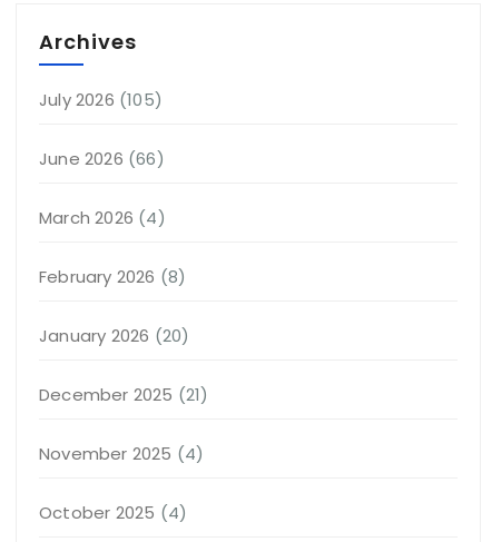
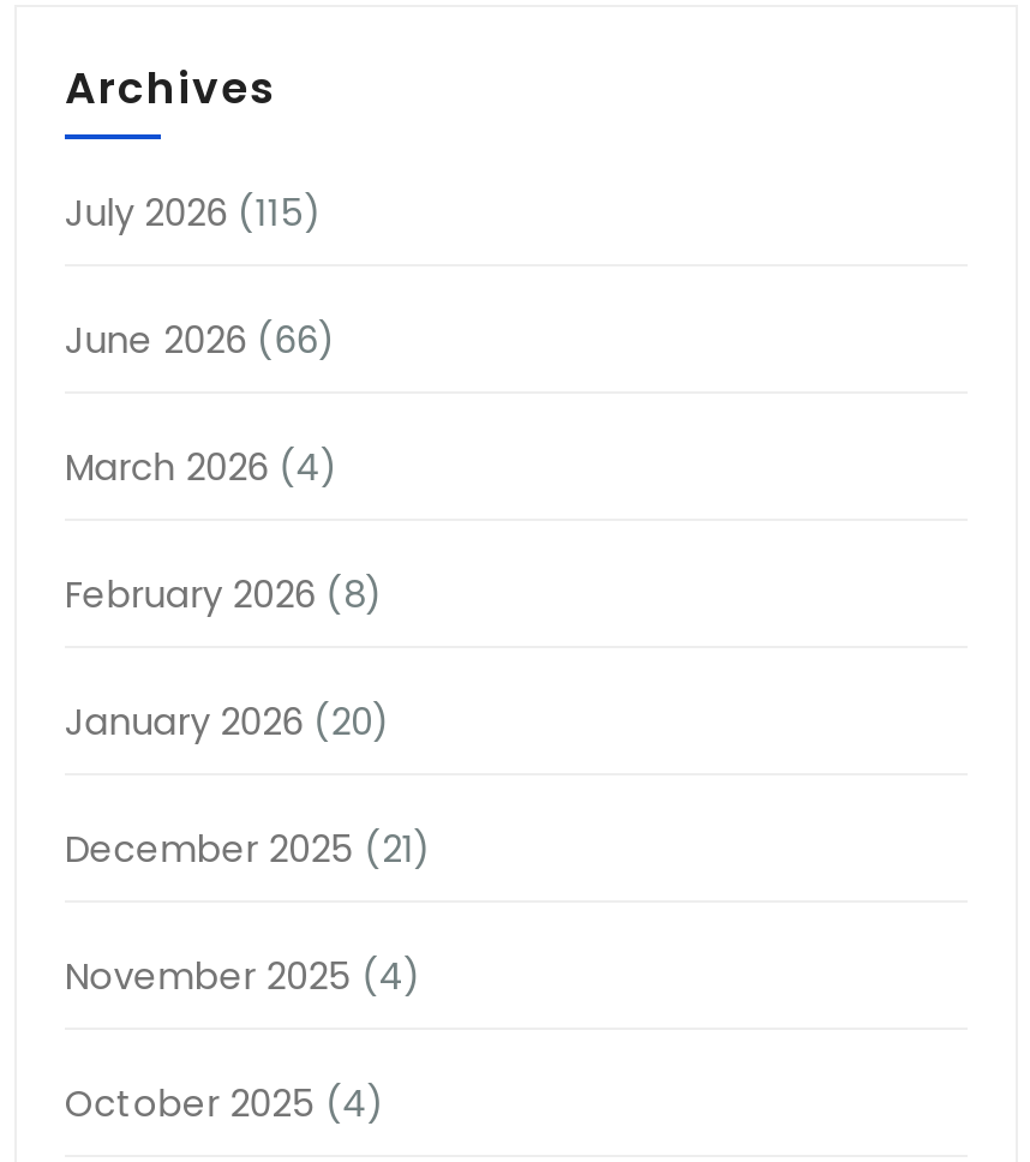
- July 2026 (105)
+ July 2026 (115)
